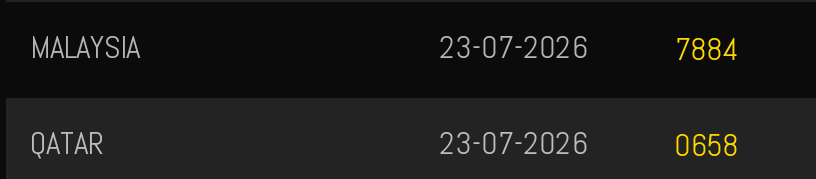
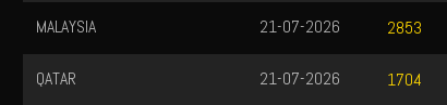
- 23-07-2026
+ 21-07-2026

- 7884
+ 2853

- 23-07-2026
+ 21-07-2026

- 0658
+ 1704
